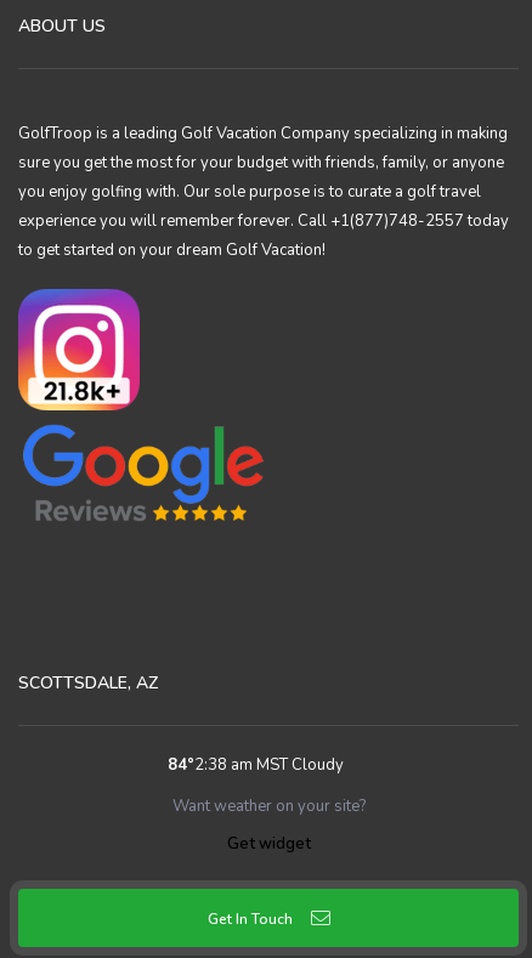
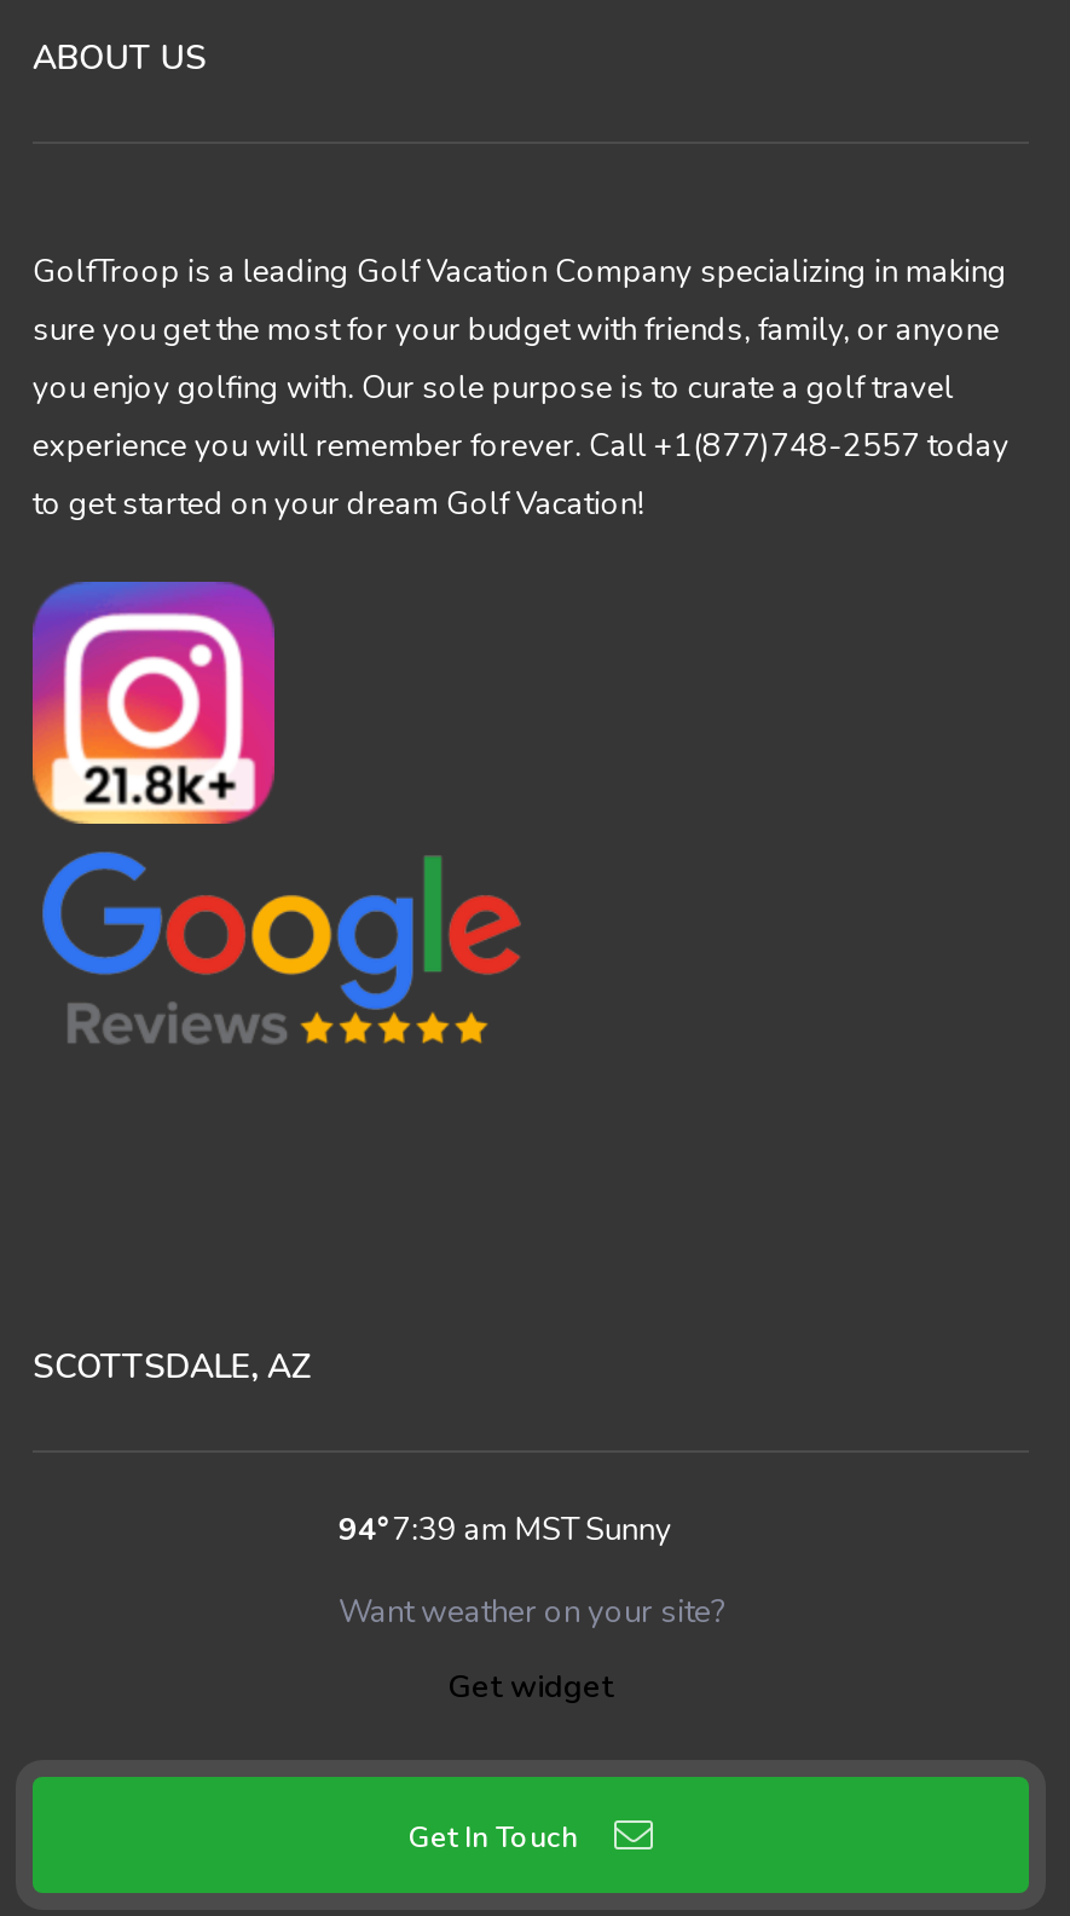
- 84°2:38 am MST Cloudy
+ 94°7:39 am MST Sunny
